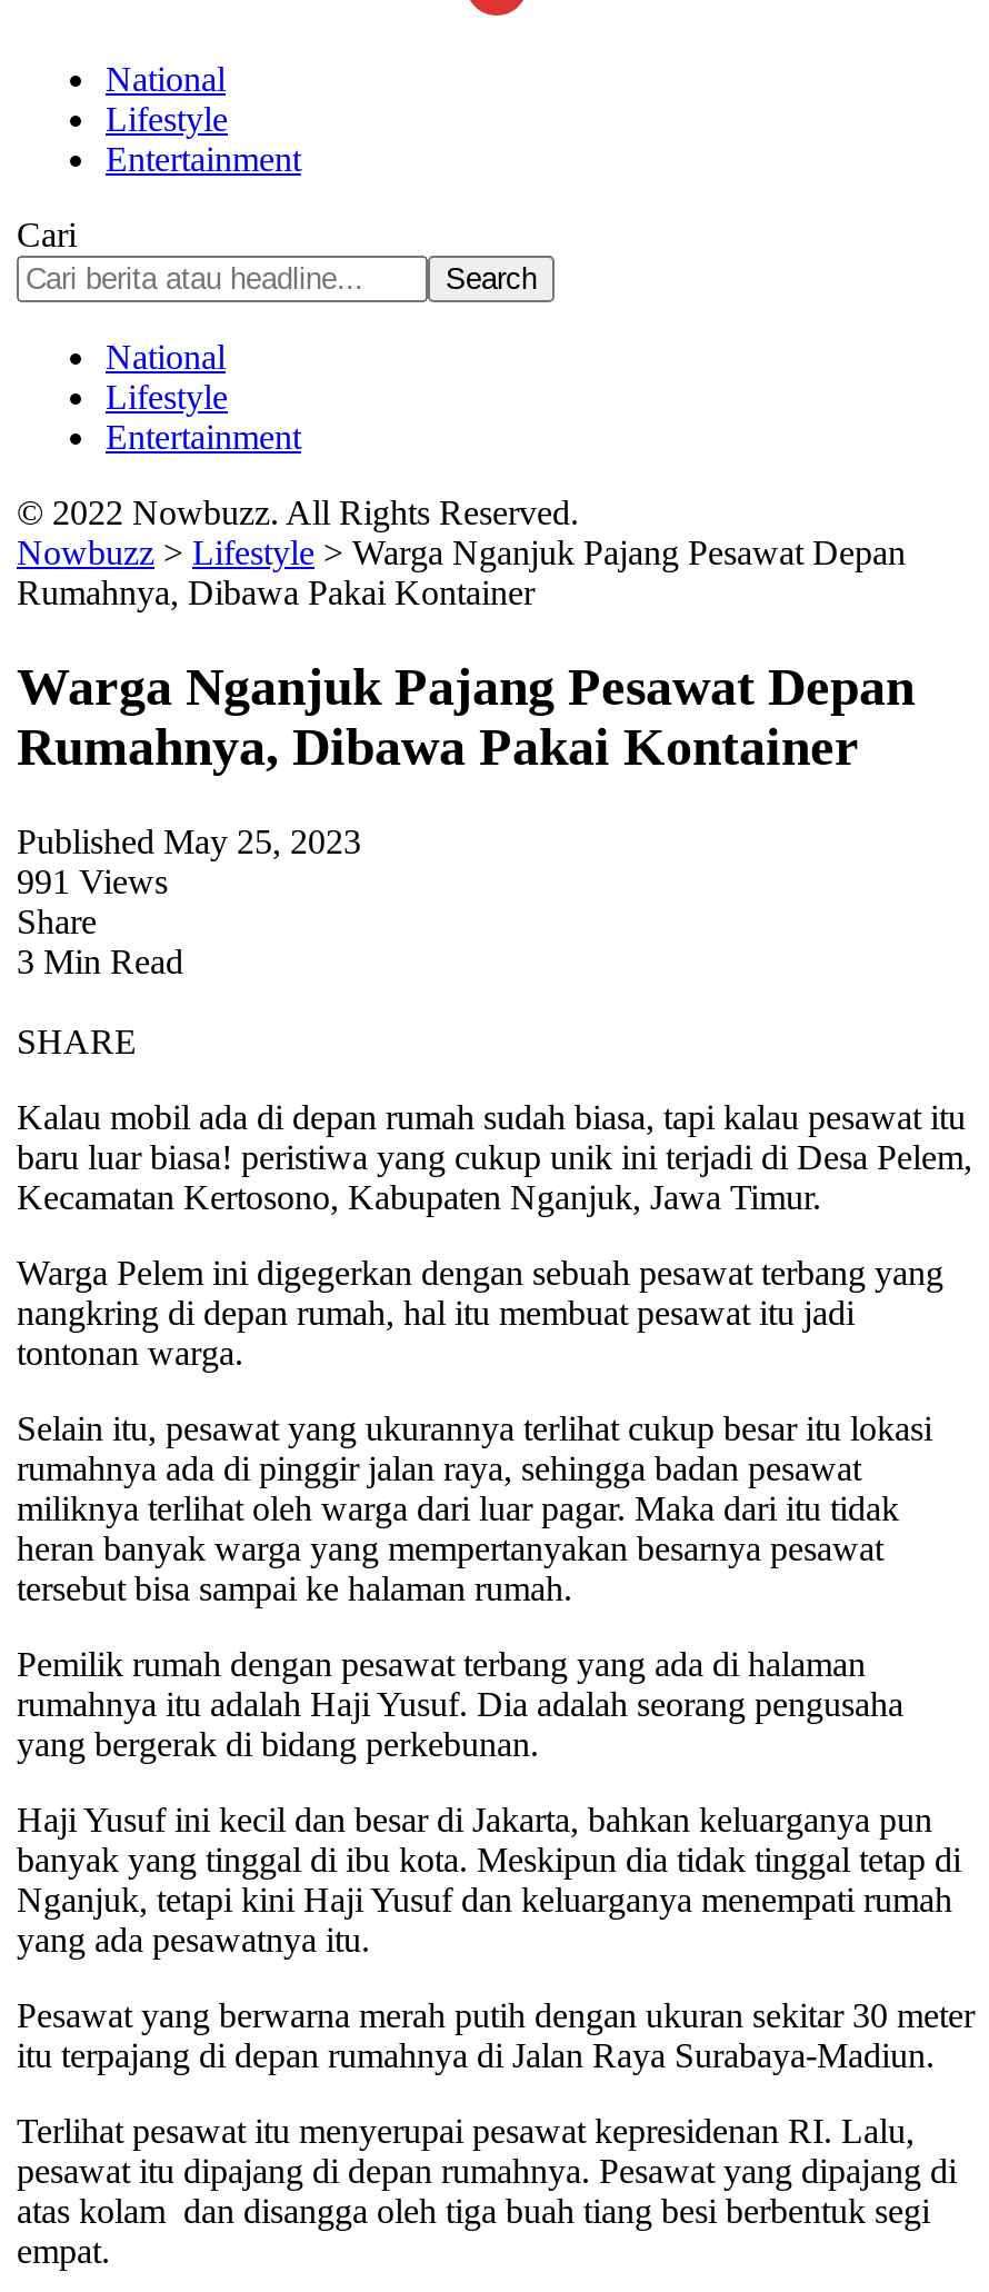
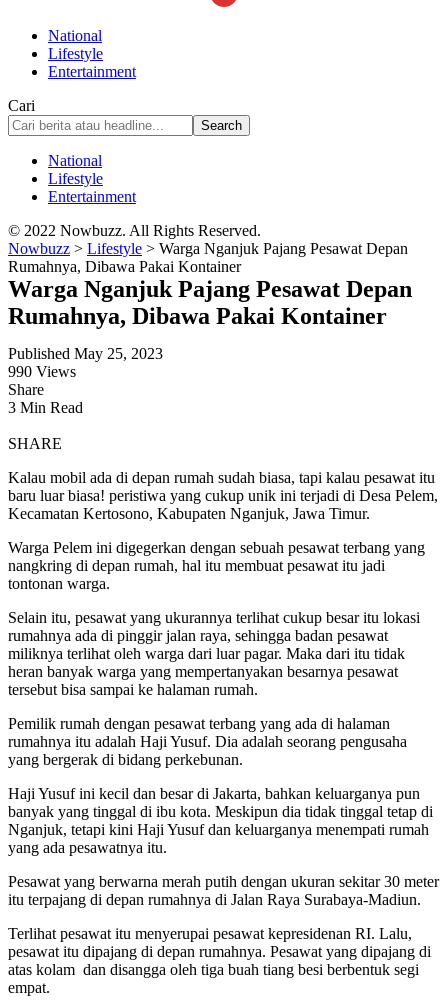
- 991 Views
+ 990 Views
